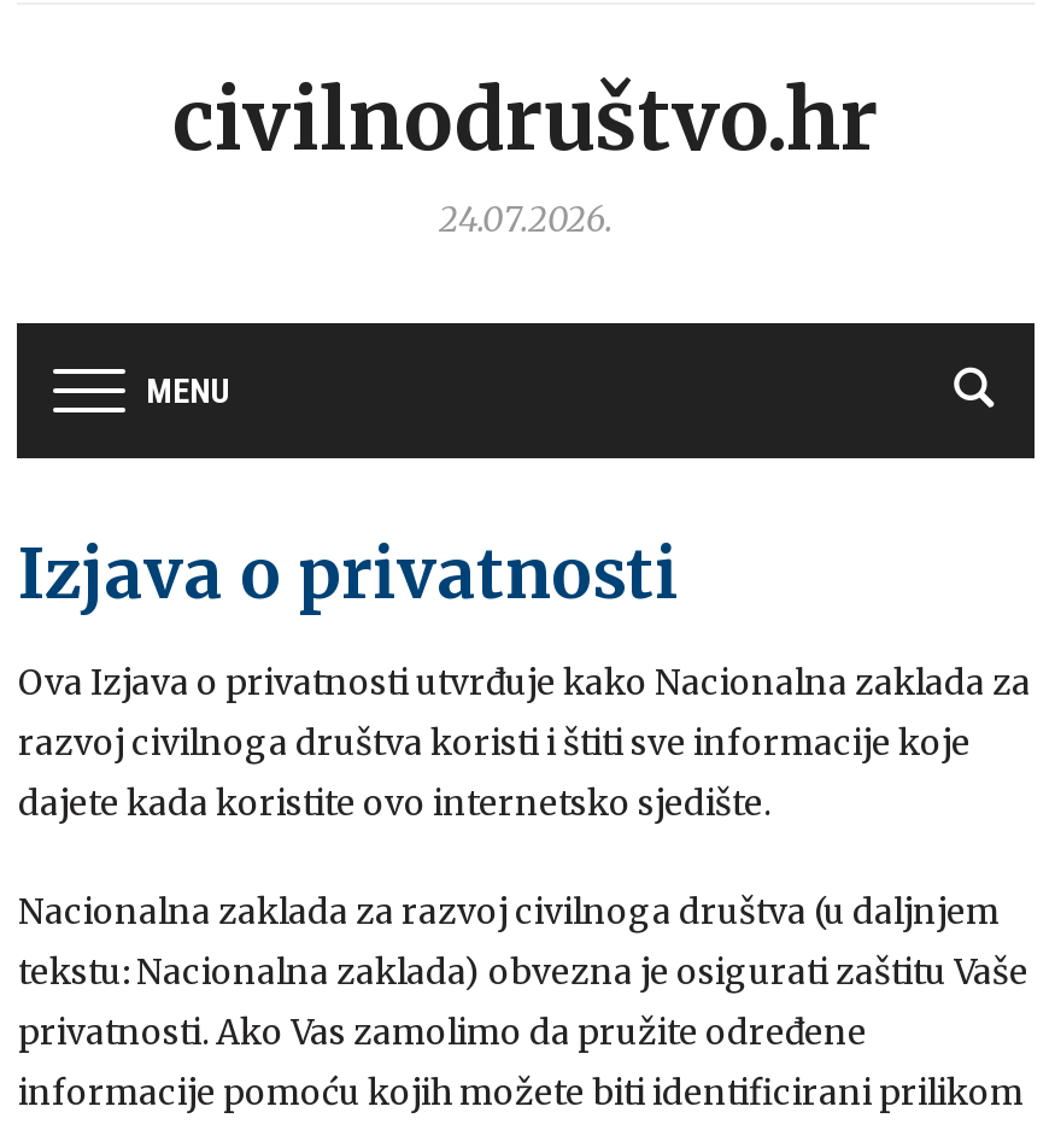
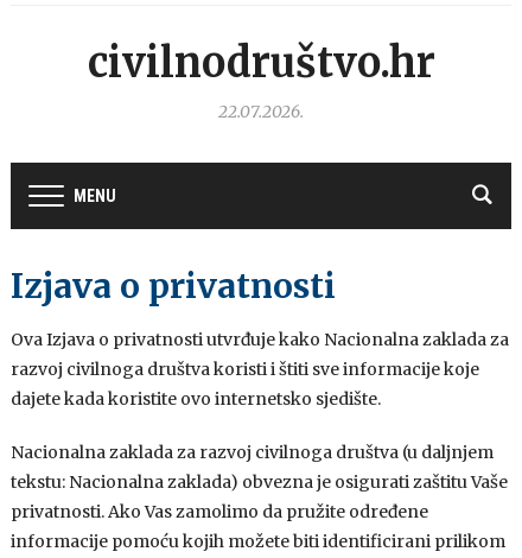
- 24.07.2026.
+ 22.07.2026.
